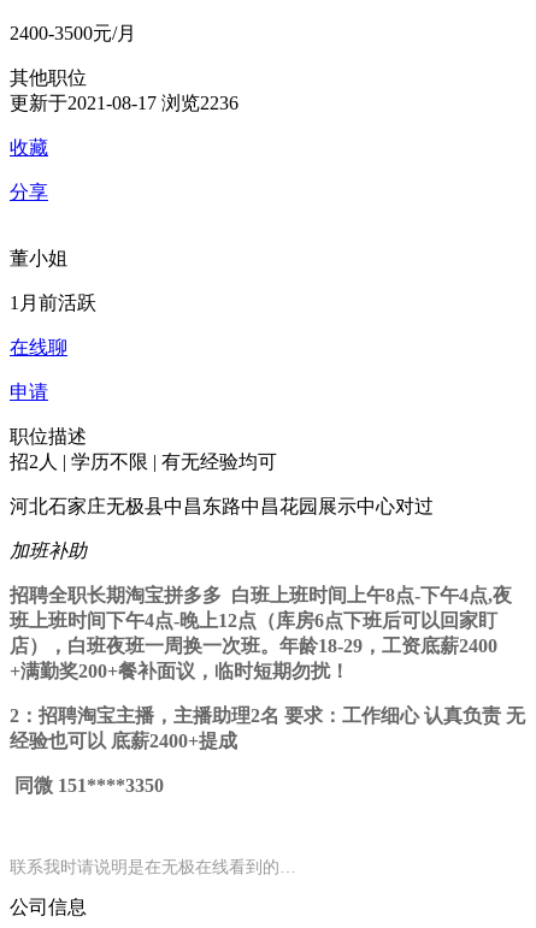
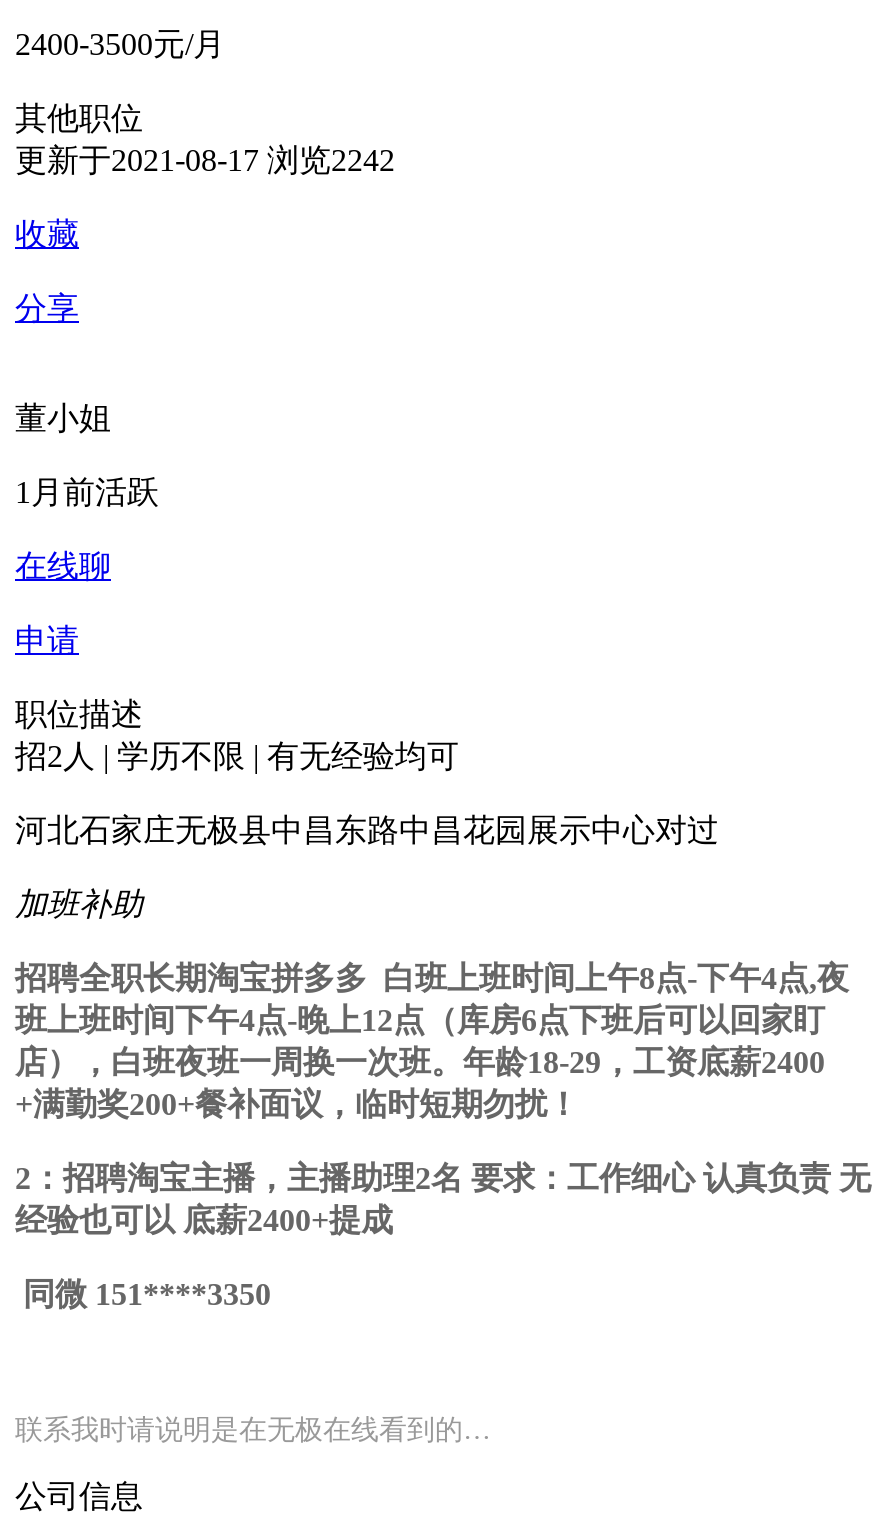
- 更新于2021-08-17浏览2236
+ 更新于2021-08-17浏览2242
